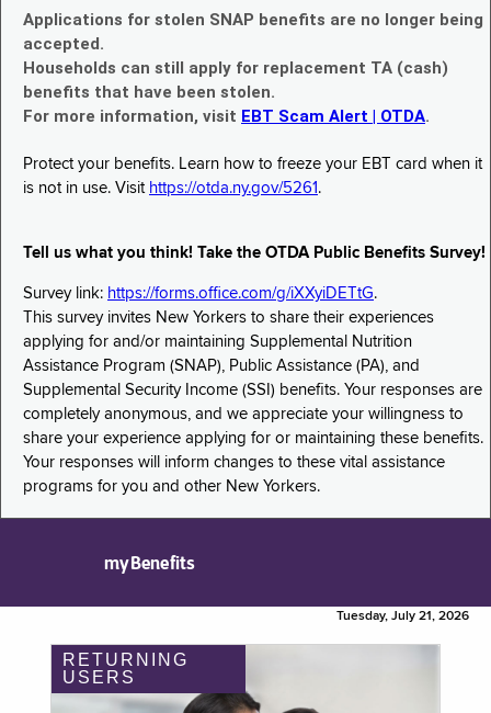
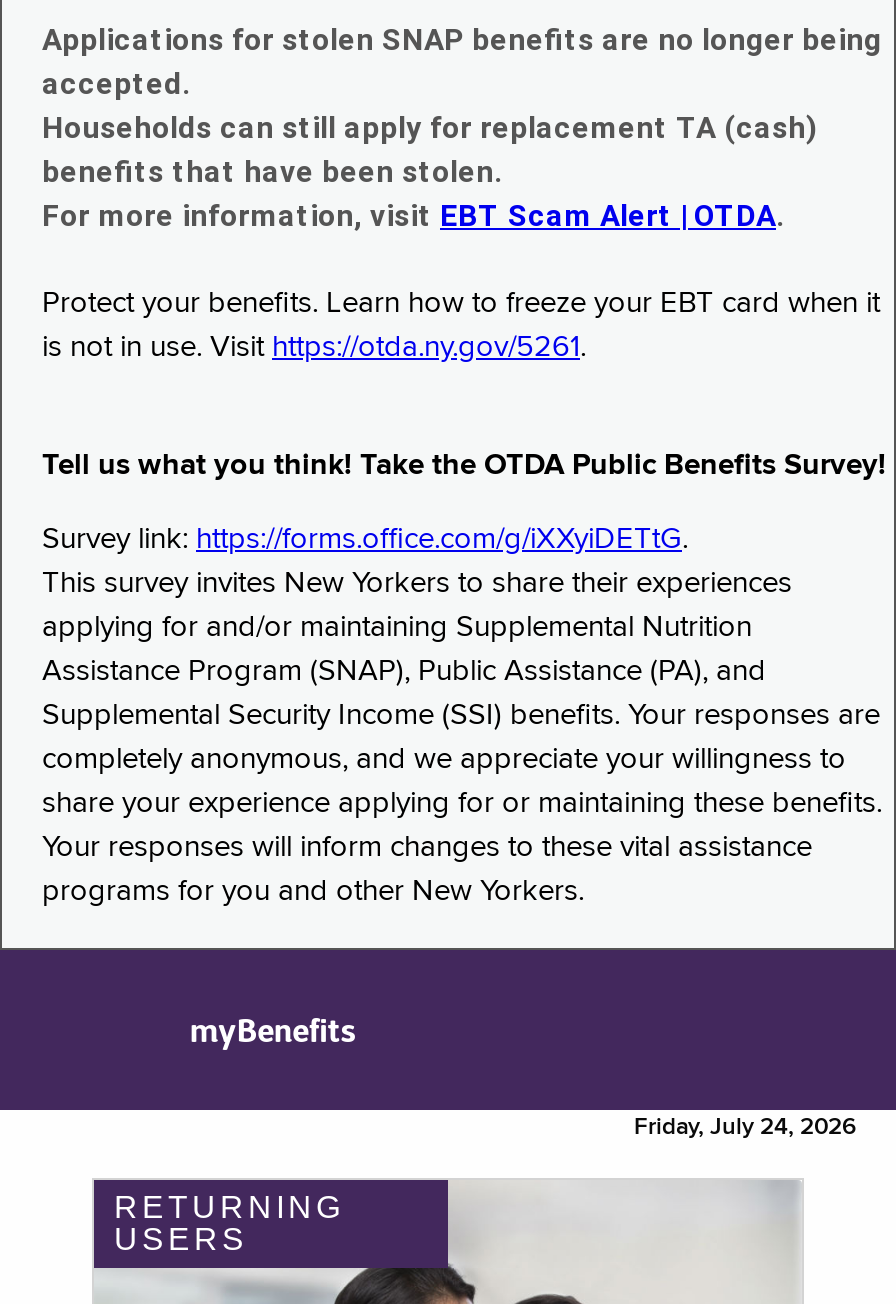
- Tuesday, July 21, 2026
+ Friday, July 24, 2026
